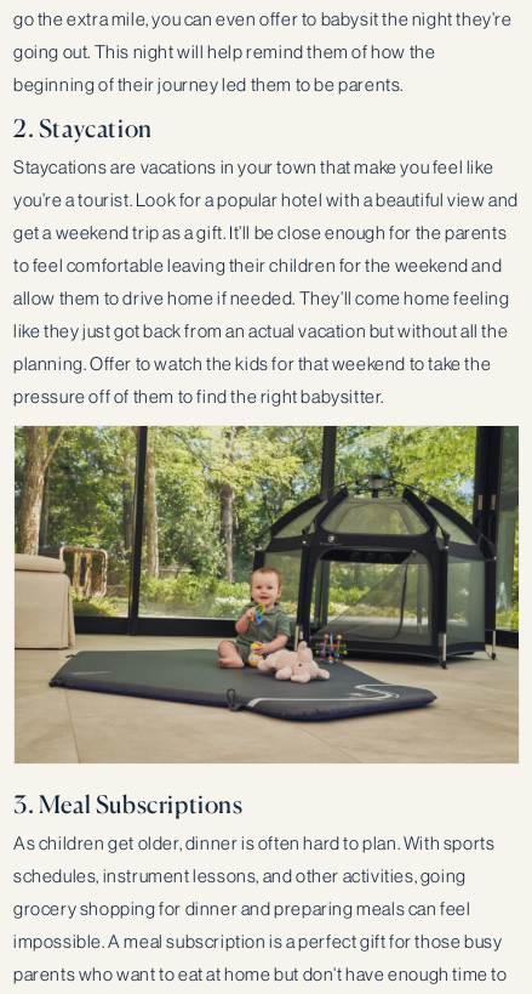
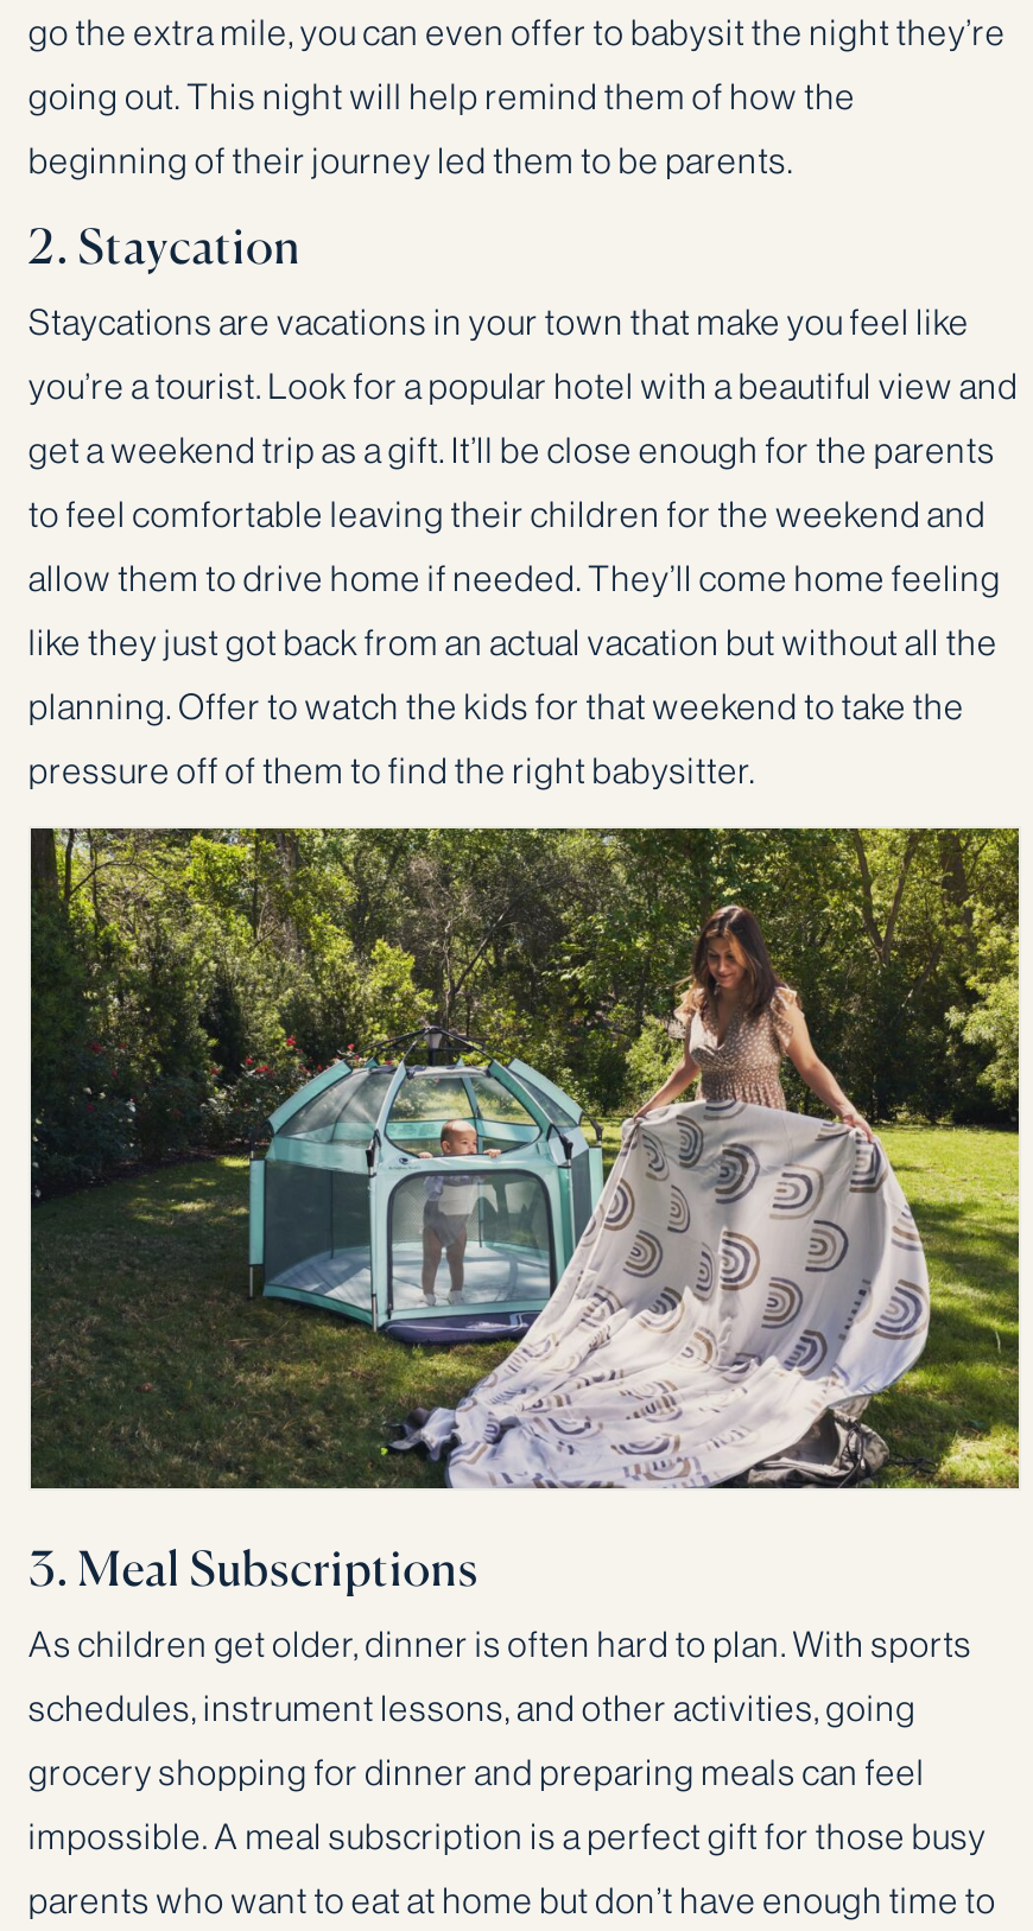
- [image]
+ [image]
